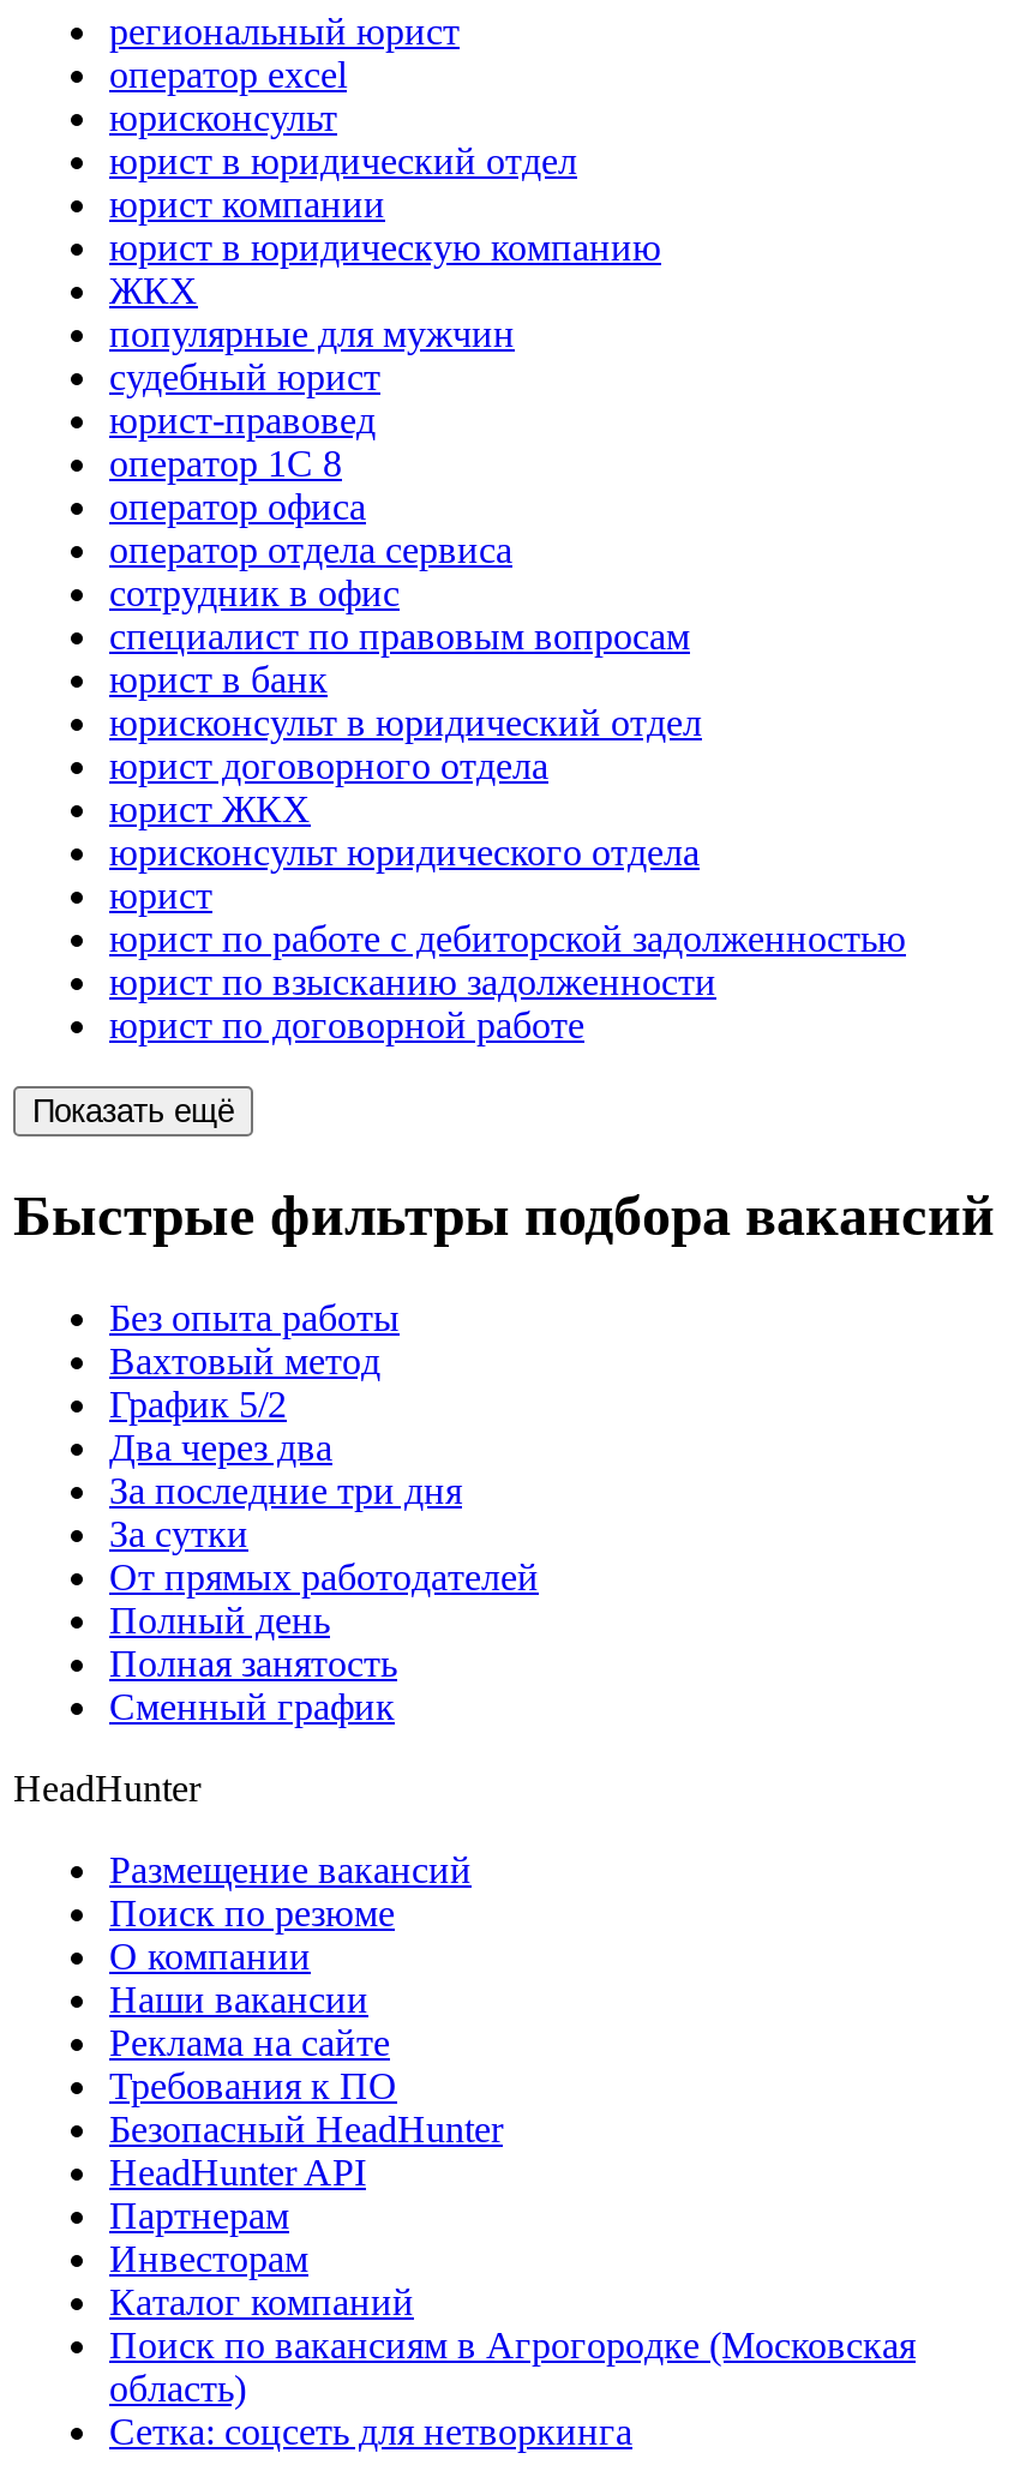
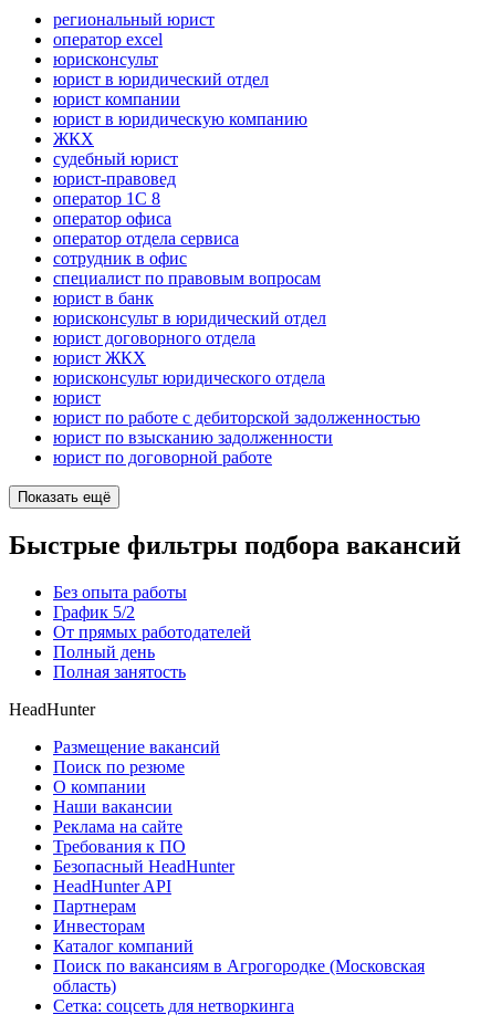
- популярные для мужчин

- Вахтовый метод

- Два через два
- За последние три дня
- За сутки

- Сменный график
